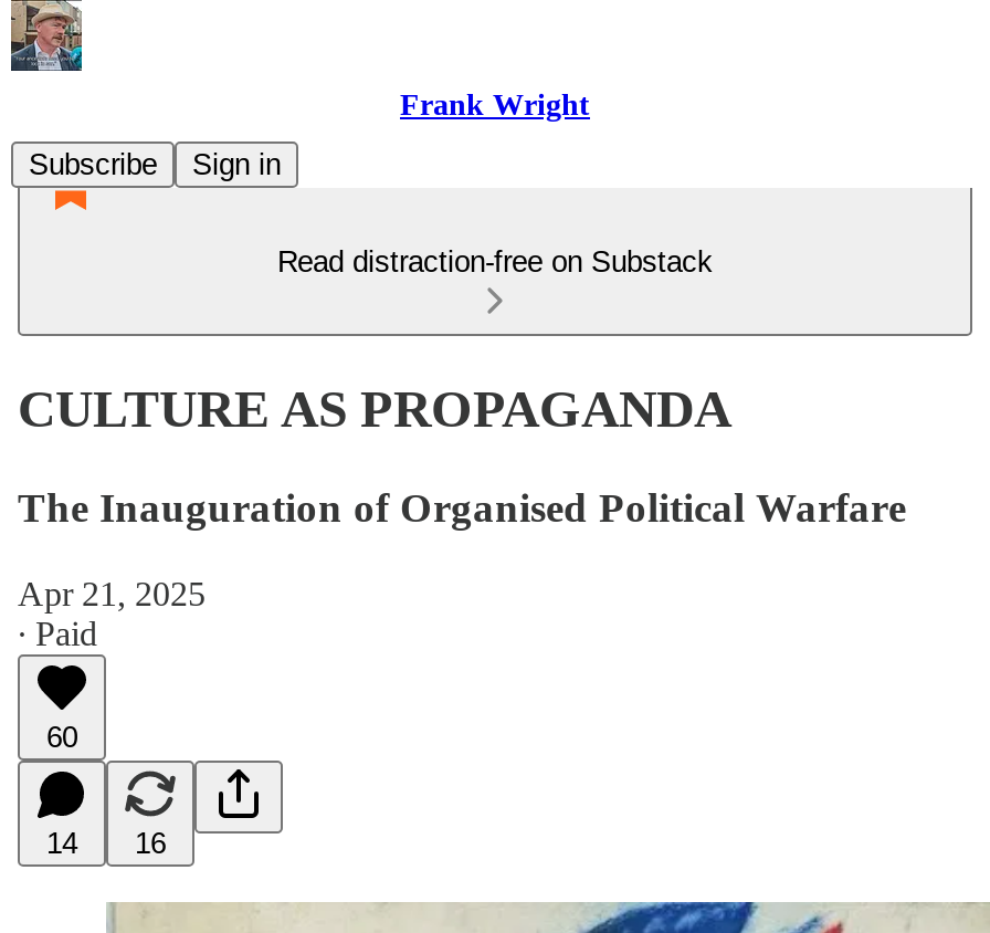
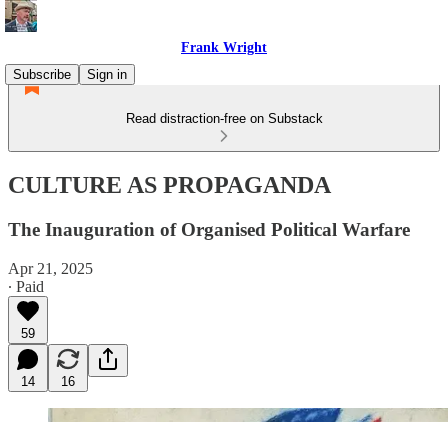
- 60
+ 59
